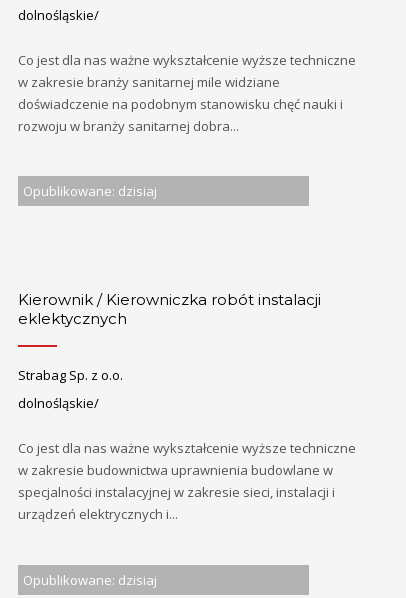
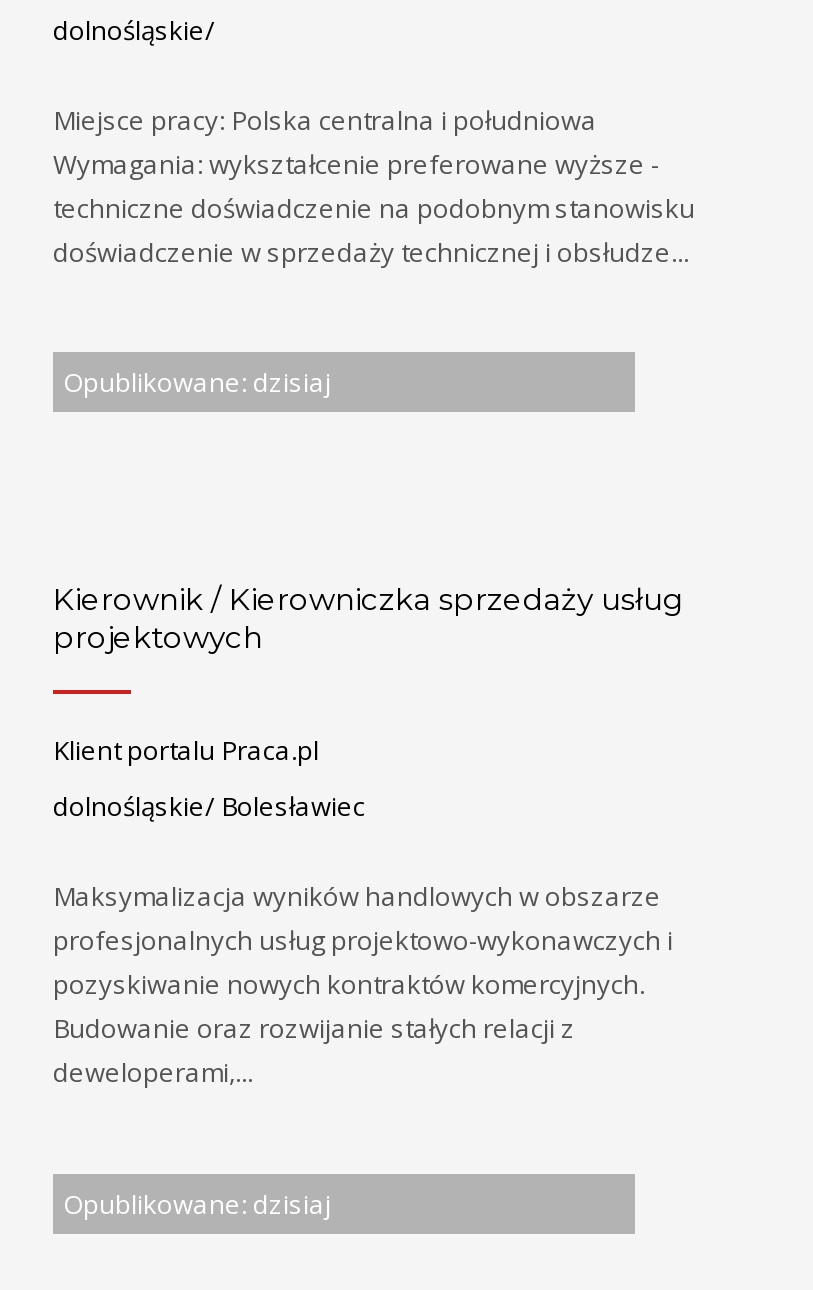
- Co jest dla nas ważne wykształcenie wyższe techniczne
- w zakresie branży sanitarnej mile widziane
- doświadczenie na podobnym stanowisku chęć nauki i
- rozwoju w branży sanitarnej dobra...
+ Miejsce pracy: Polska centralna i południowa
+ Wymagania: wykształcenie preferowane wyższe -
+ techniczne doświadczenie na podobnym stanowisku
+ doświadczenie w sprzedaży technicznej i obsłudze...

- Kierownik / Kierowniczka robót instalacji
- eklektycznych
+ Kierownik / Kierowniczka sprzedaży usług
+ projektowych

- Strabag Sp. z o.o.
+ Klient portalu Praca.pl

- dolnośląskie/
+ dolnośląskie/ Bolesławiec

- Co jest dla nas ważne wykształcenie wyższe techniczne
- w zakresie budownictwa uprawnienia budowlane w
- specjalności instalacyjnej w zakresie sieci, instalacji i
- urządzeń elektrycznych i...
+ Maksymalizacja wyników handlowych w obszarze
+ profesjonalnych usług projektowo-wykonawczych i
+ pozyskiwanie nowych kontraktów komercyjnych.
+ Budowanie oraz rozwijanie stałych relacji z
+ deweloperami,...
